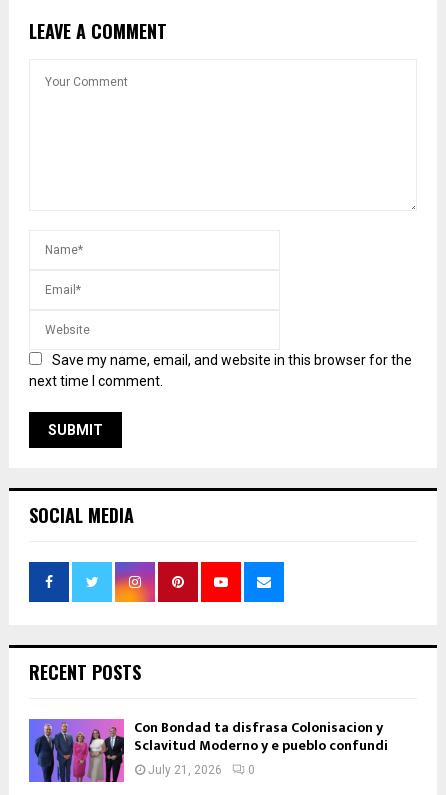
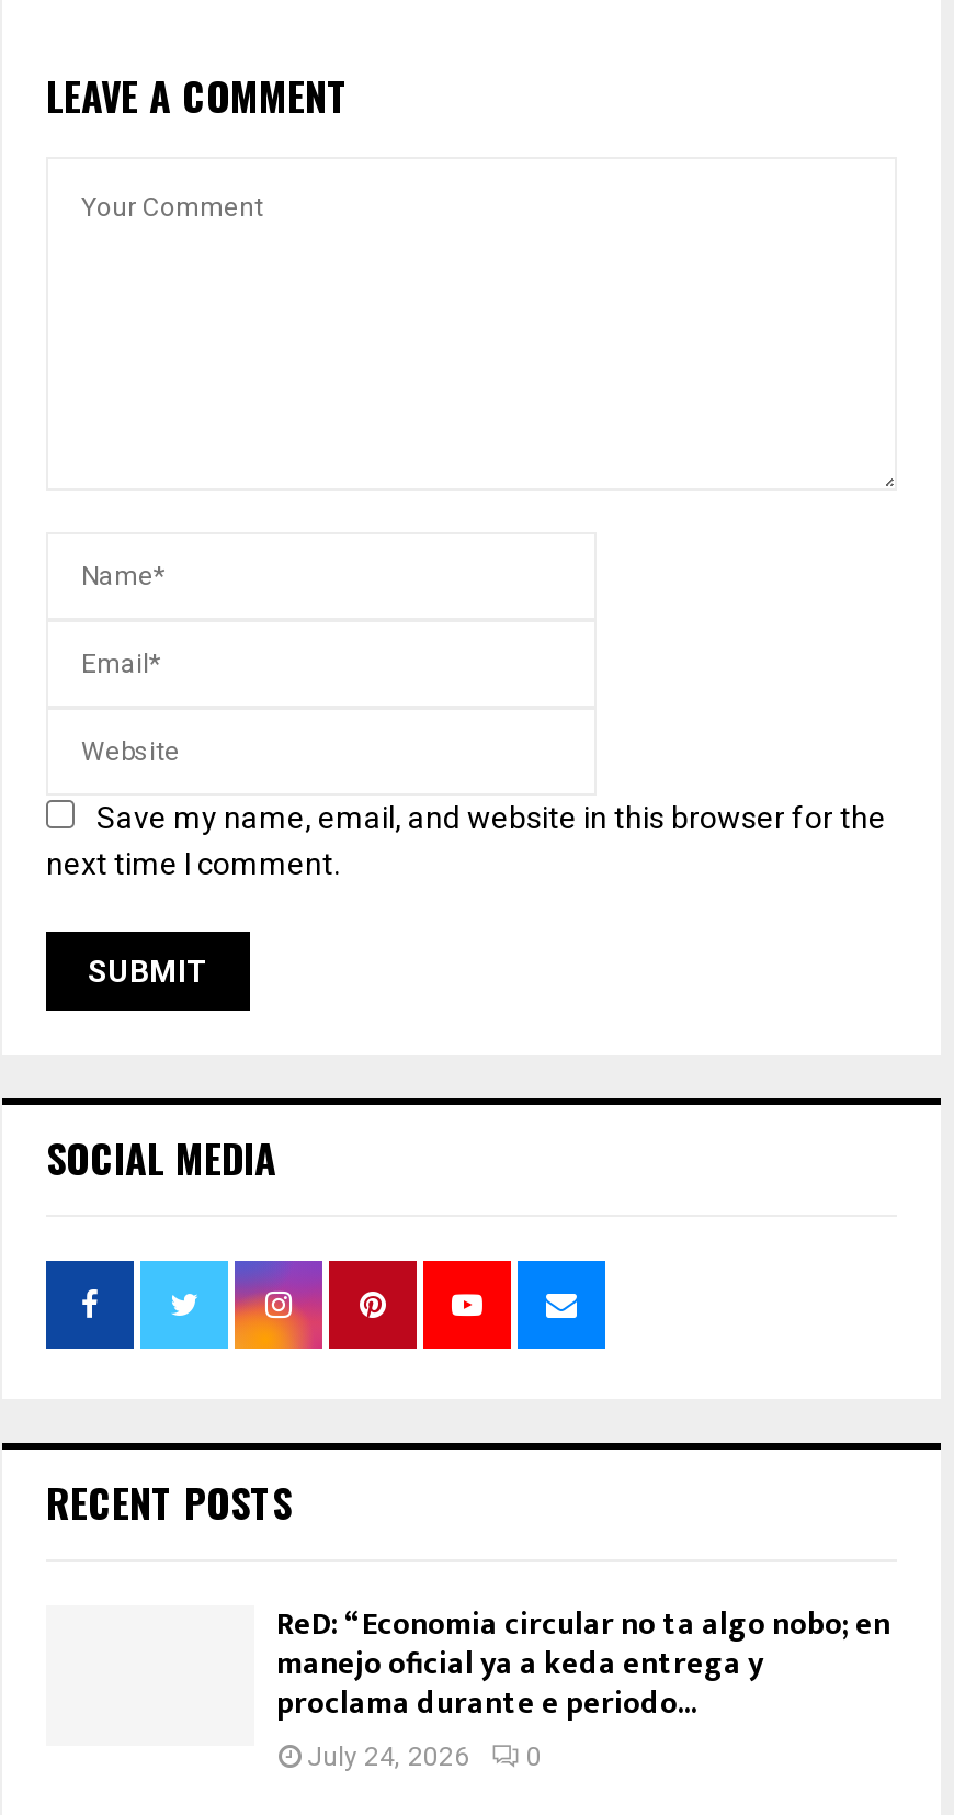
- [image]

- Con Bondad ta disfrasa Colonisacion y
- Sclavitud Moderno y e pueblo confundi
- July 21, 2026
+ ReD: “ Economia circular no ta algo nobo; en
+ manejo oficial ya a keda entrega y
+ proclama durante e periodo...
+ July 24, 2026
